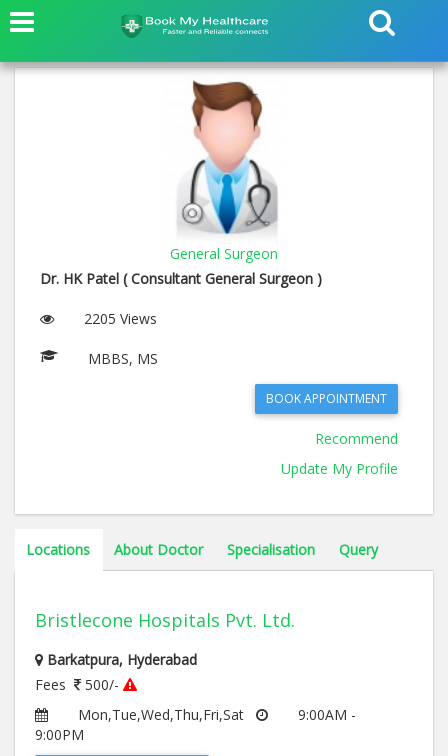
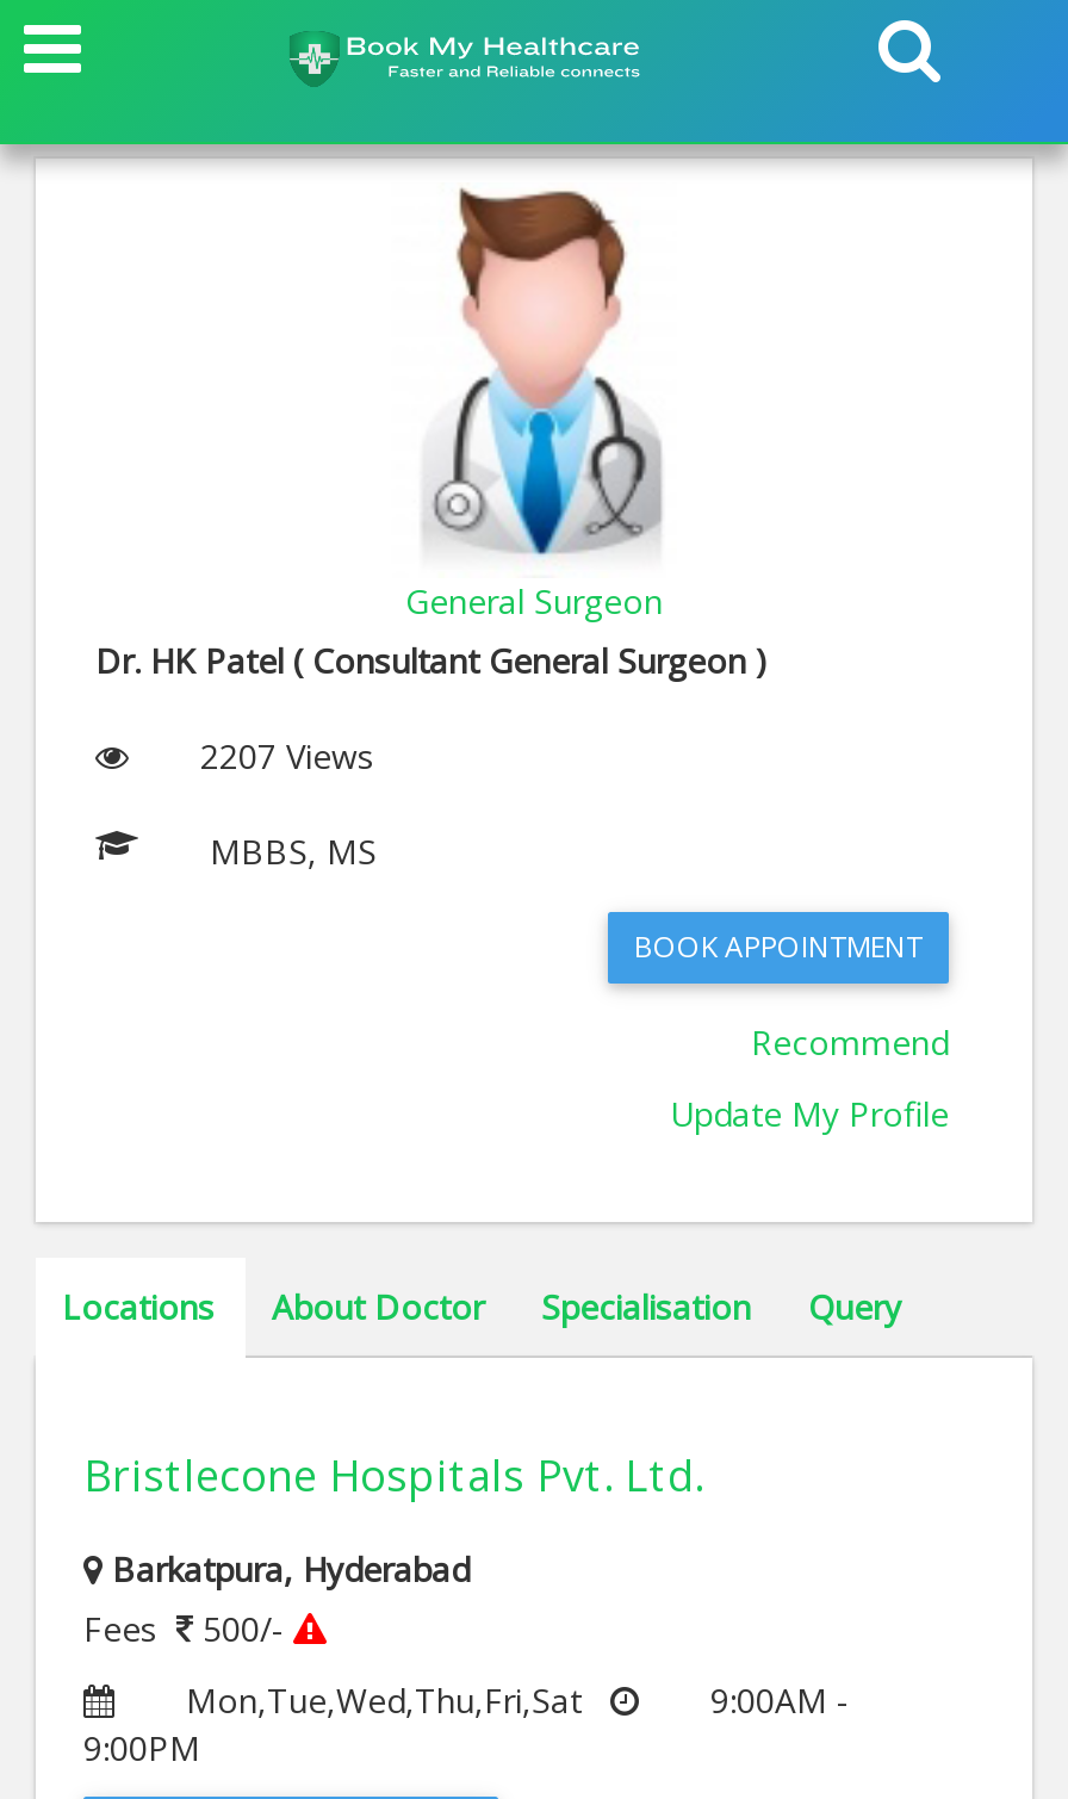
- 2205 Views
+ 2207 Views
